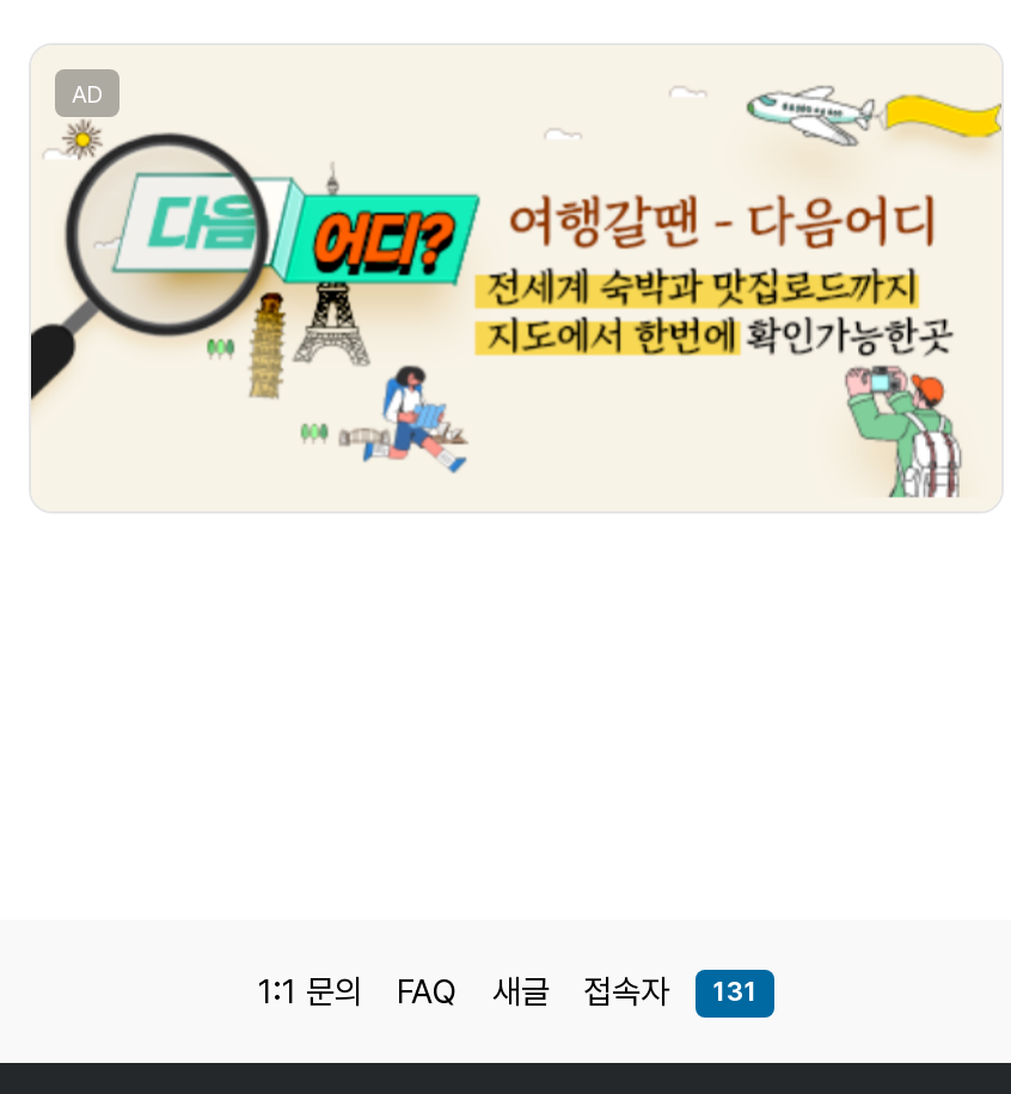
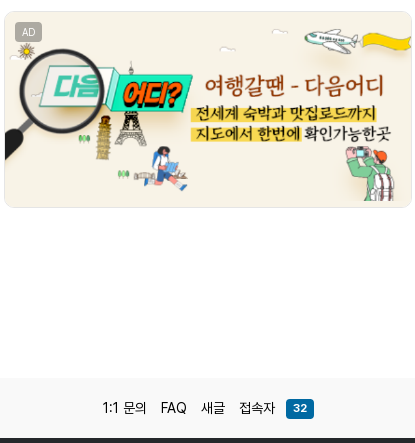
- 1:1 문의 FAQ 새글 접속자 131
+ 1:1 문의 FAQ 새글 접속자 32
